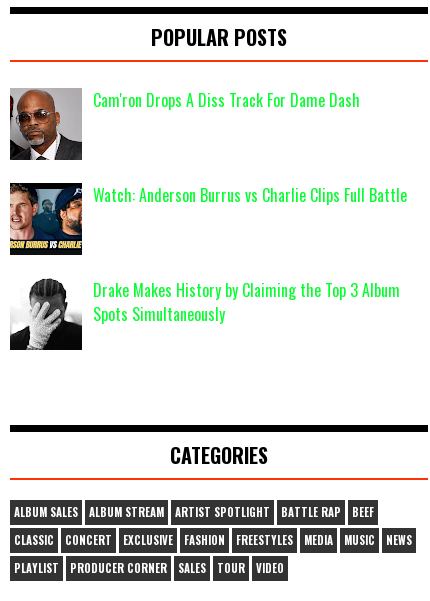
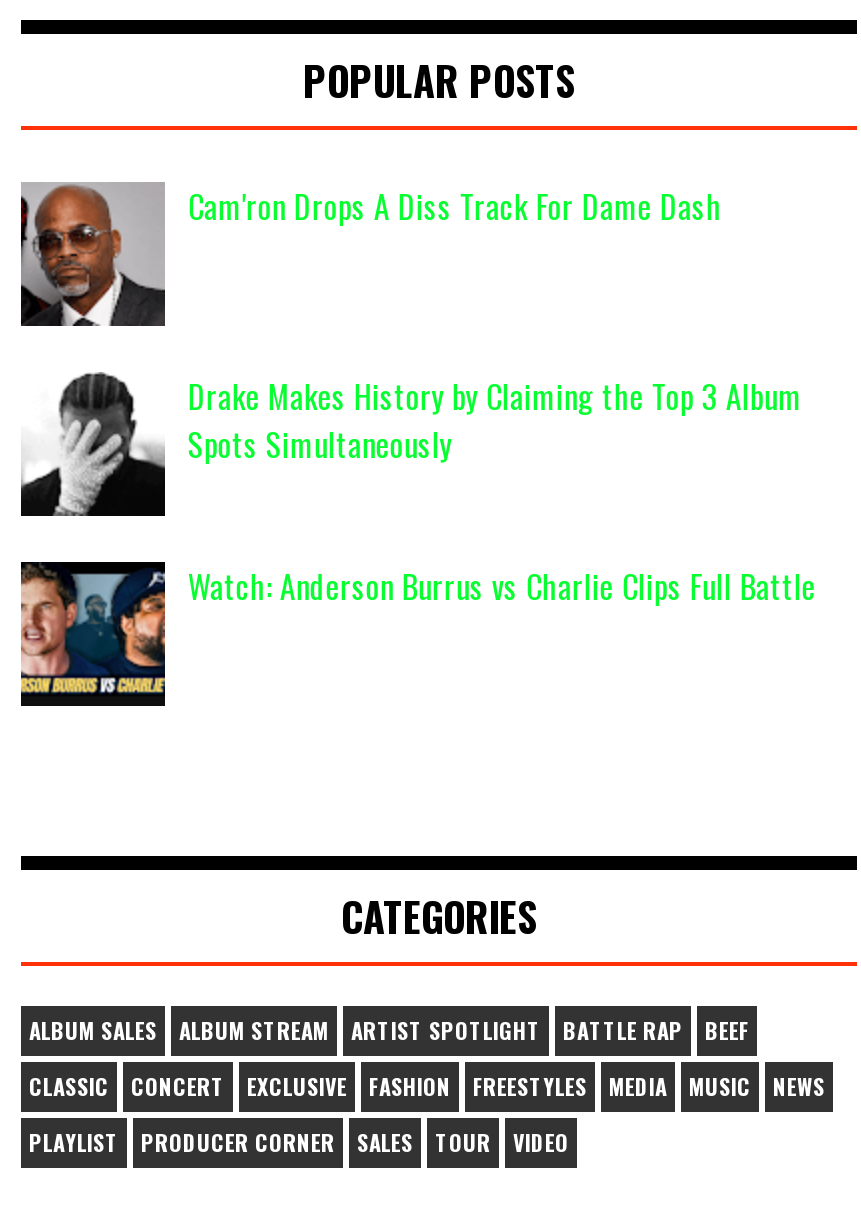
moved down: [image] | Watch: Anderson Burrus vs Charlie Clips Full Battle

moved up: Drake Makes History by Claiming the Top 3 Album | Spots Simultaneously
